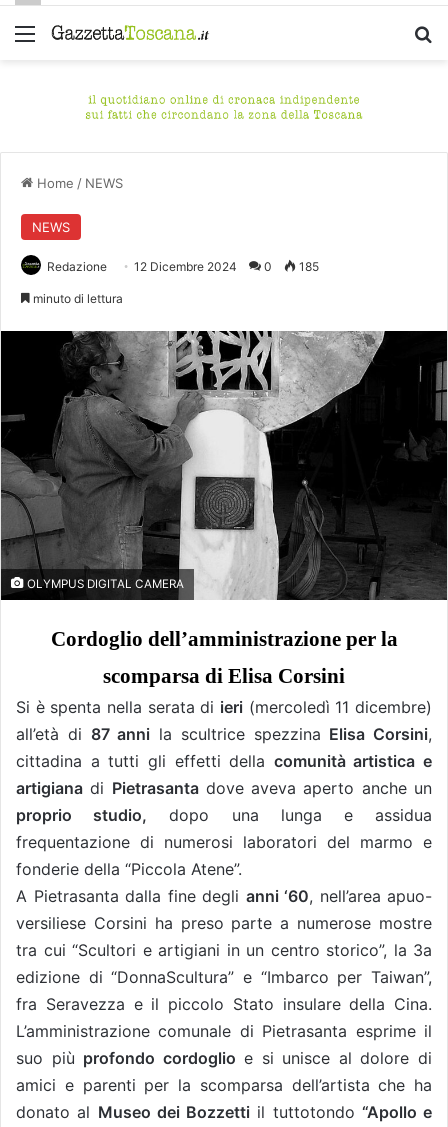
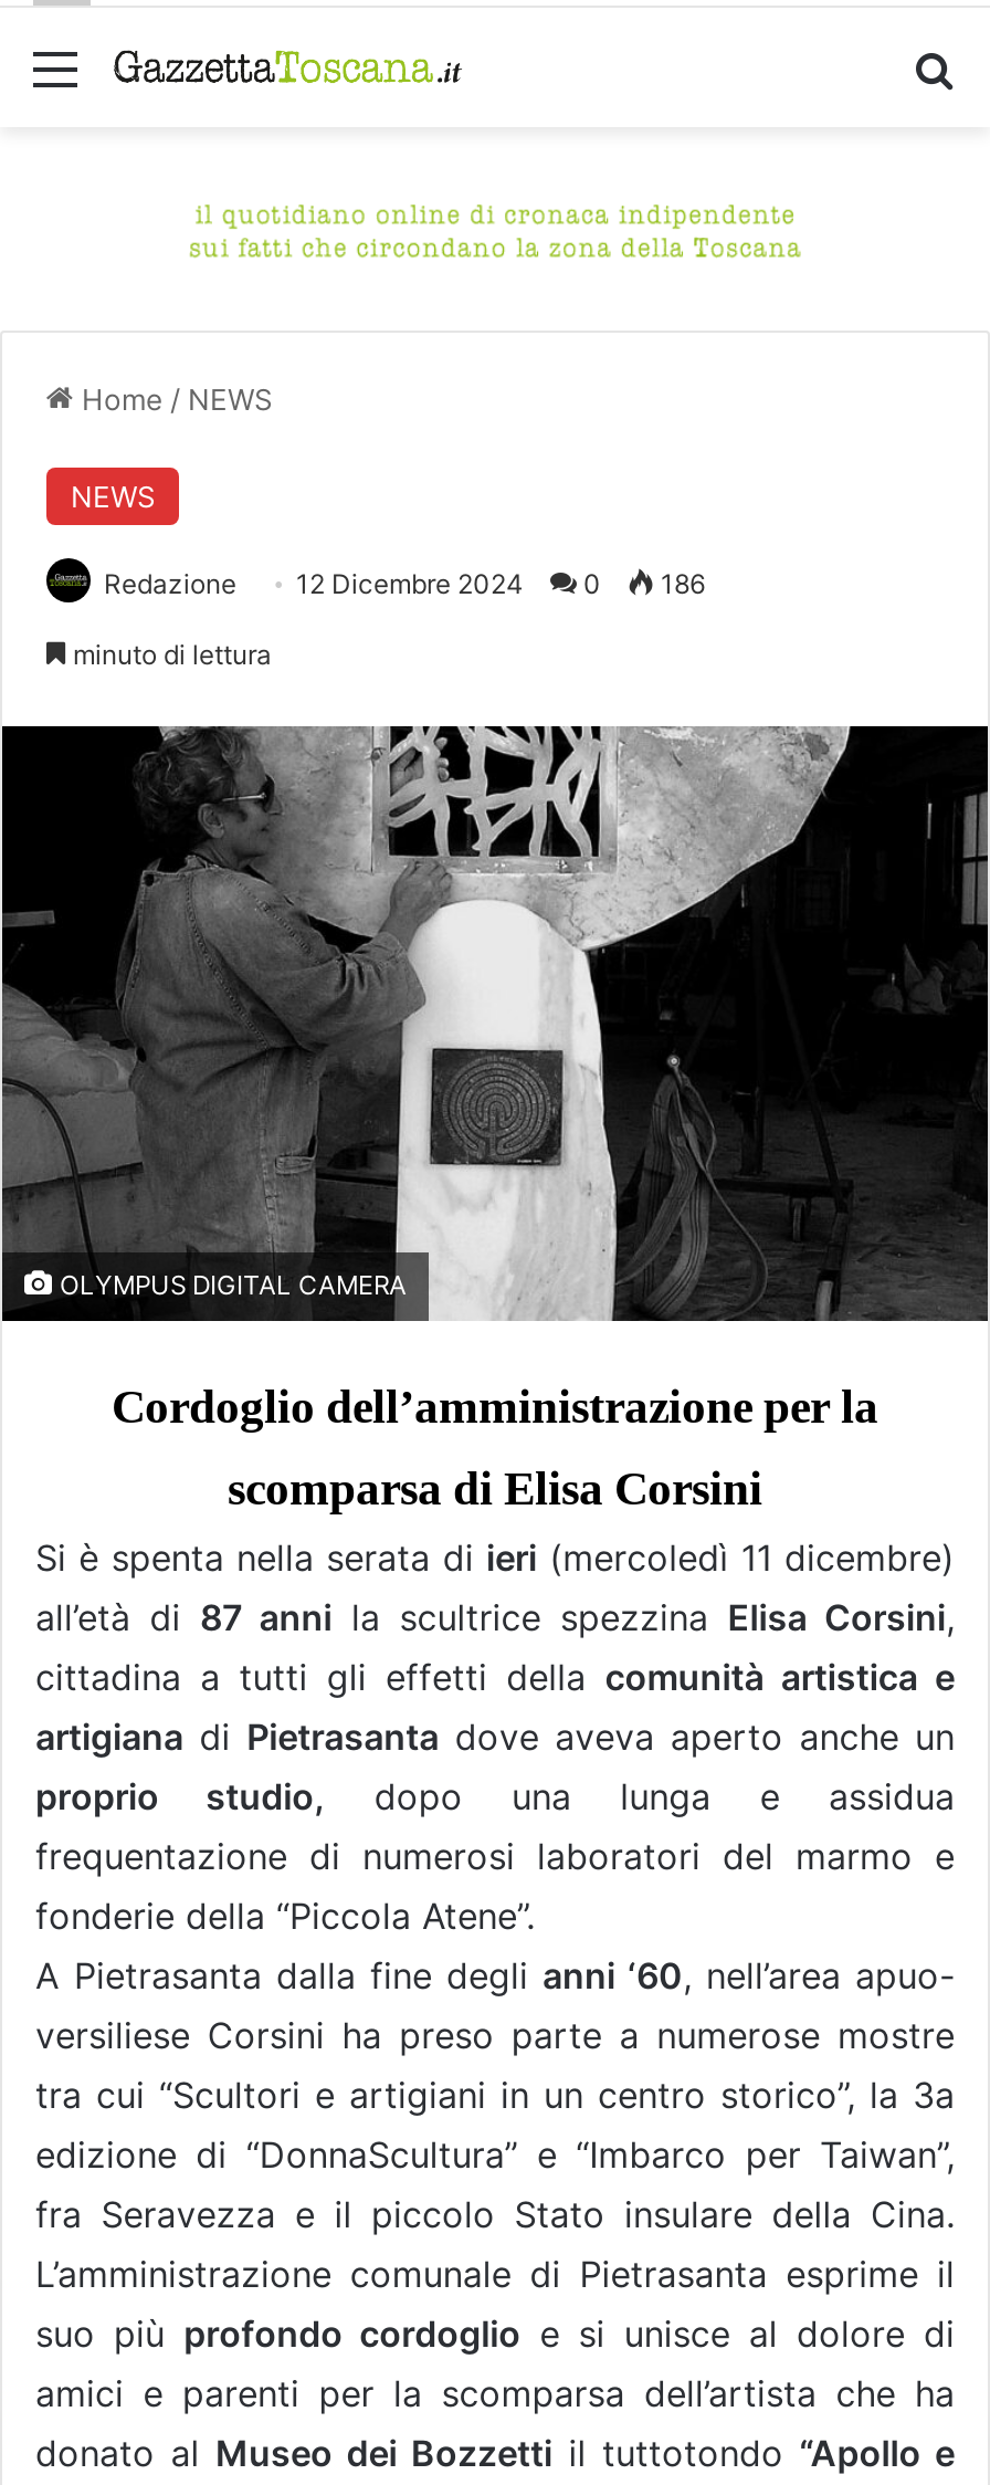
- Redazione 12 Dicembre 2024 0 185
+ Redazione 12 Dicembre 2024 0 186
